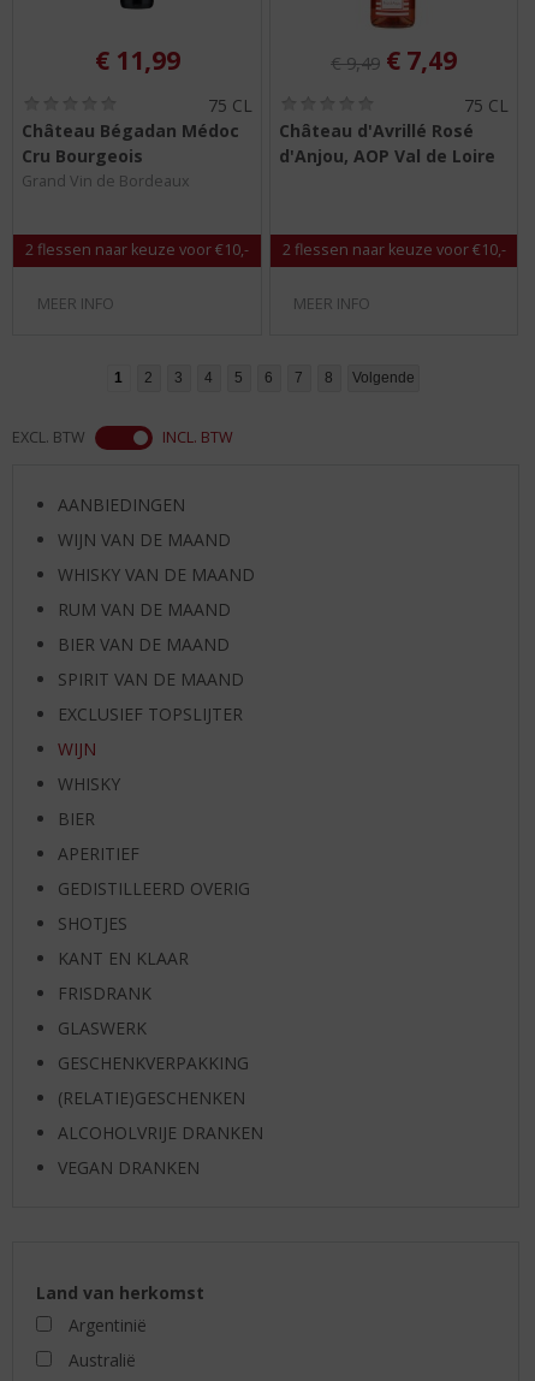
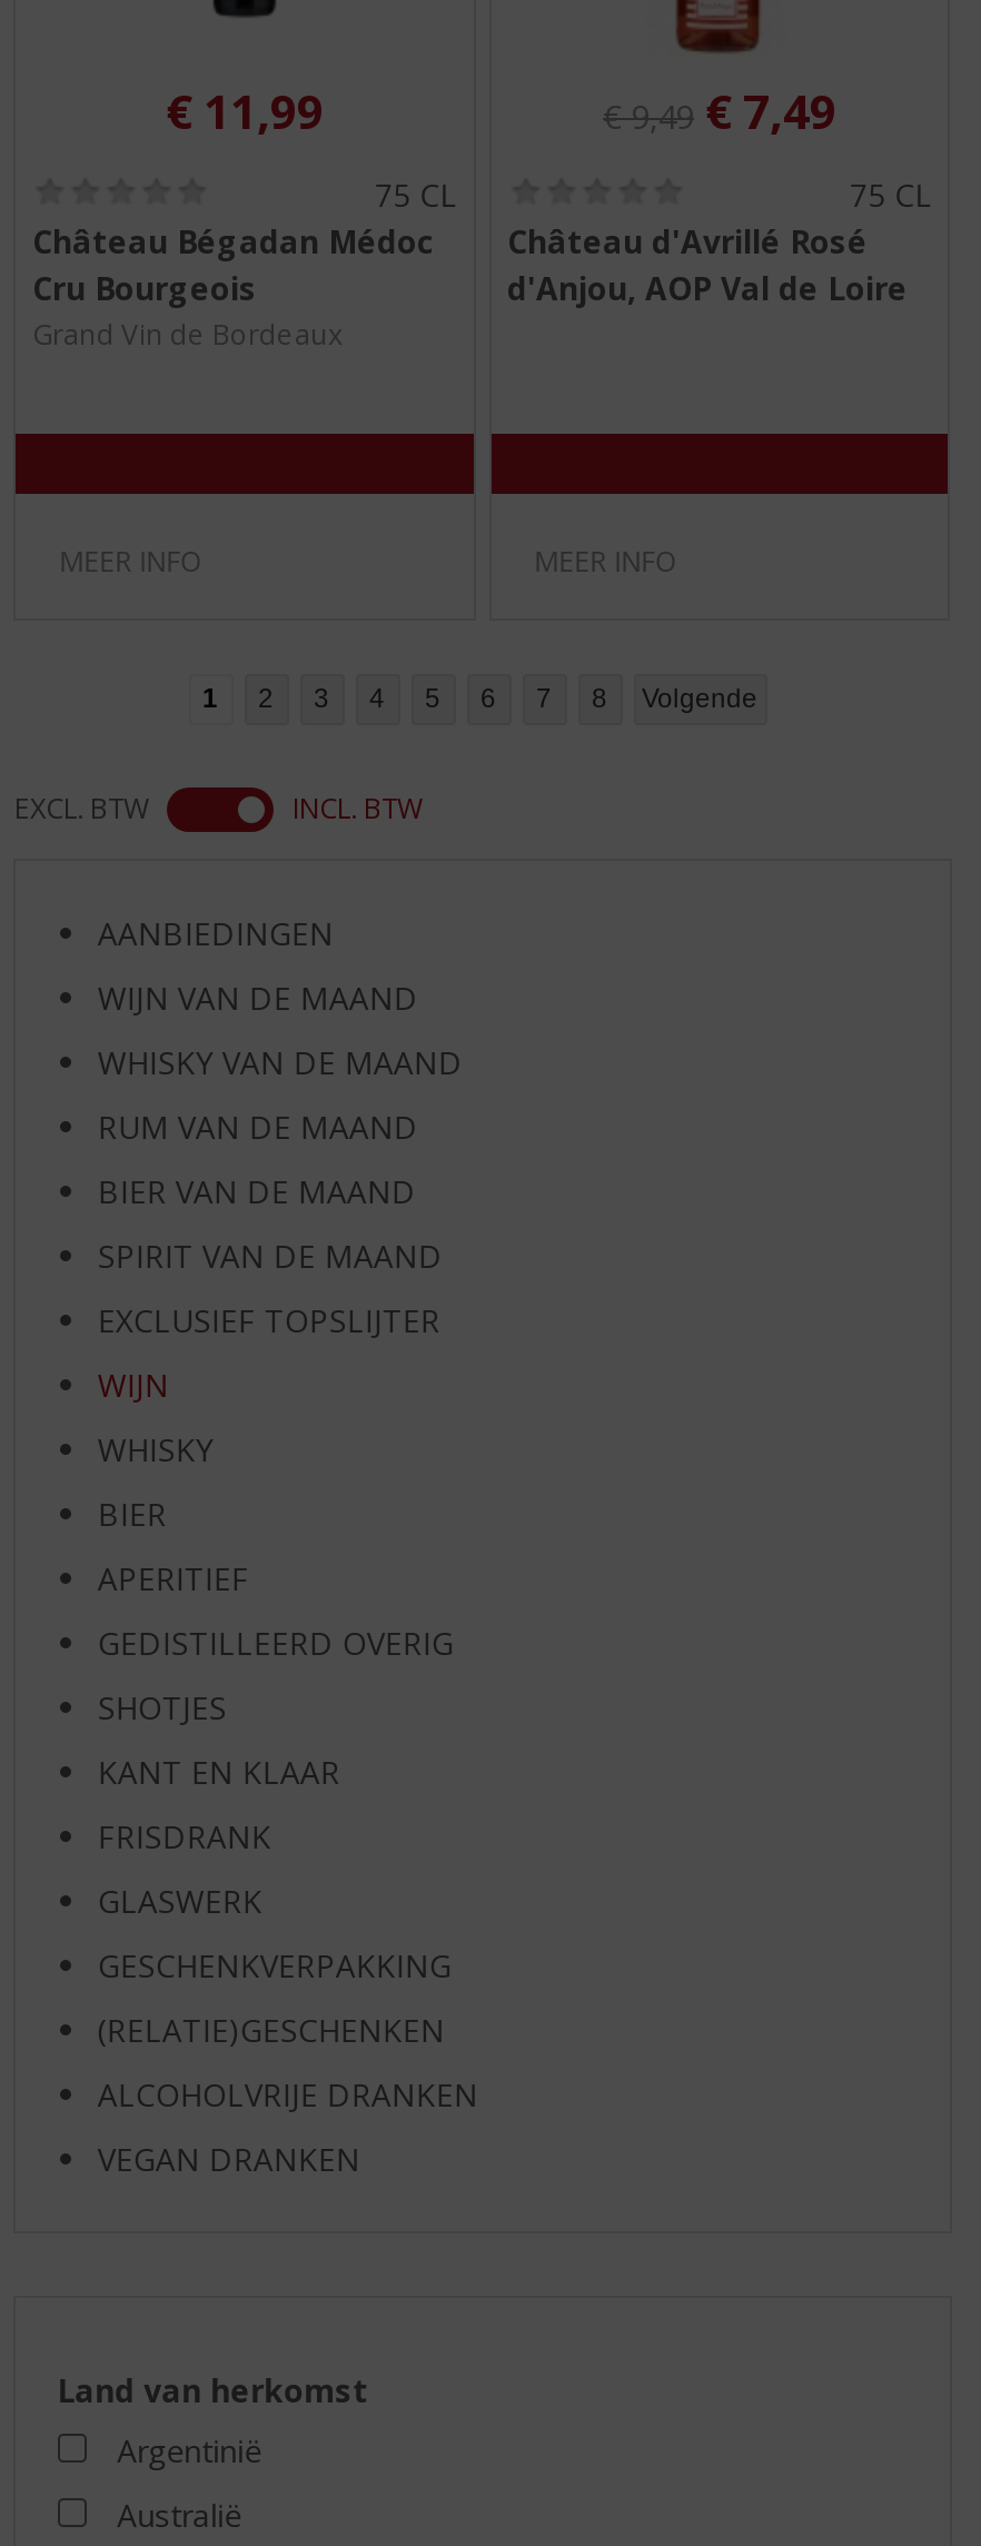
- 2 flessen naar keuze voor €10,-

- 2 flessen naar keuze voor €10,-
